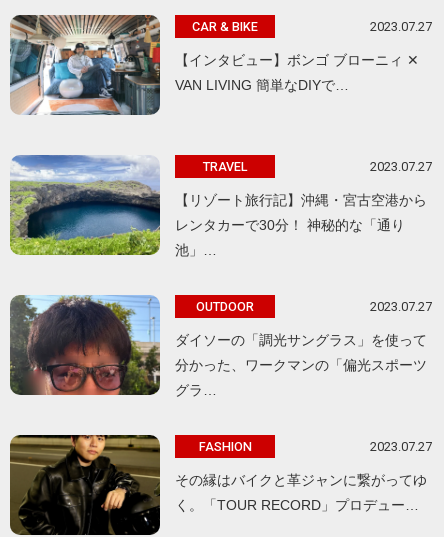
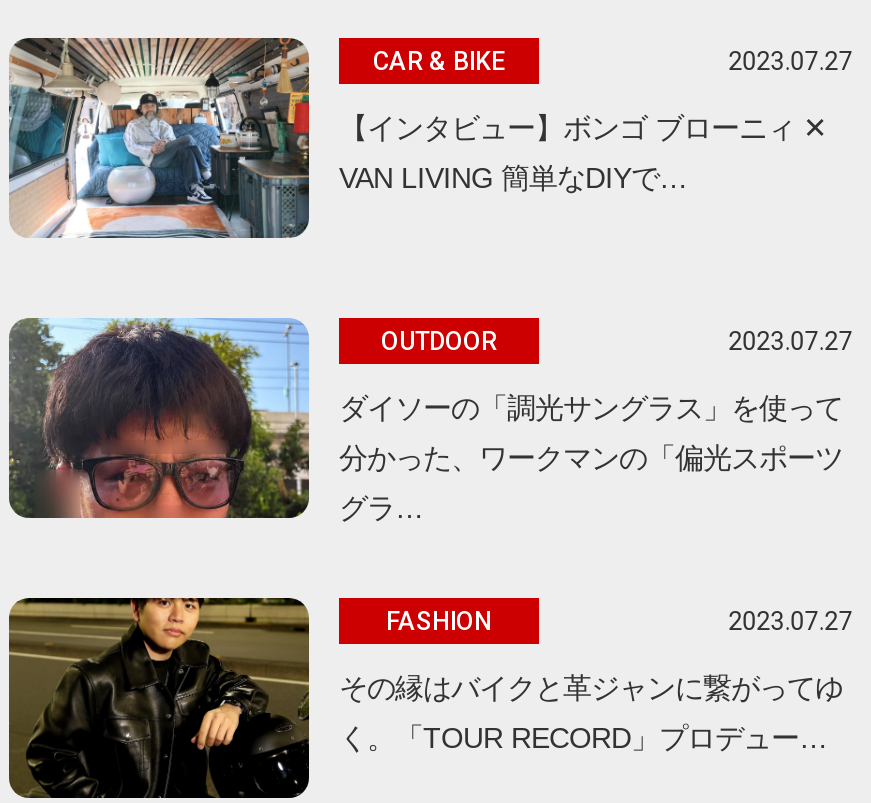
- [image]
- TRAVEL
- 2023.07.27
- 【リゾート旅行記】沖縄・宮古空港から
- レンタカーで30分！ 神秘的な「通り
- 池」…
